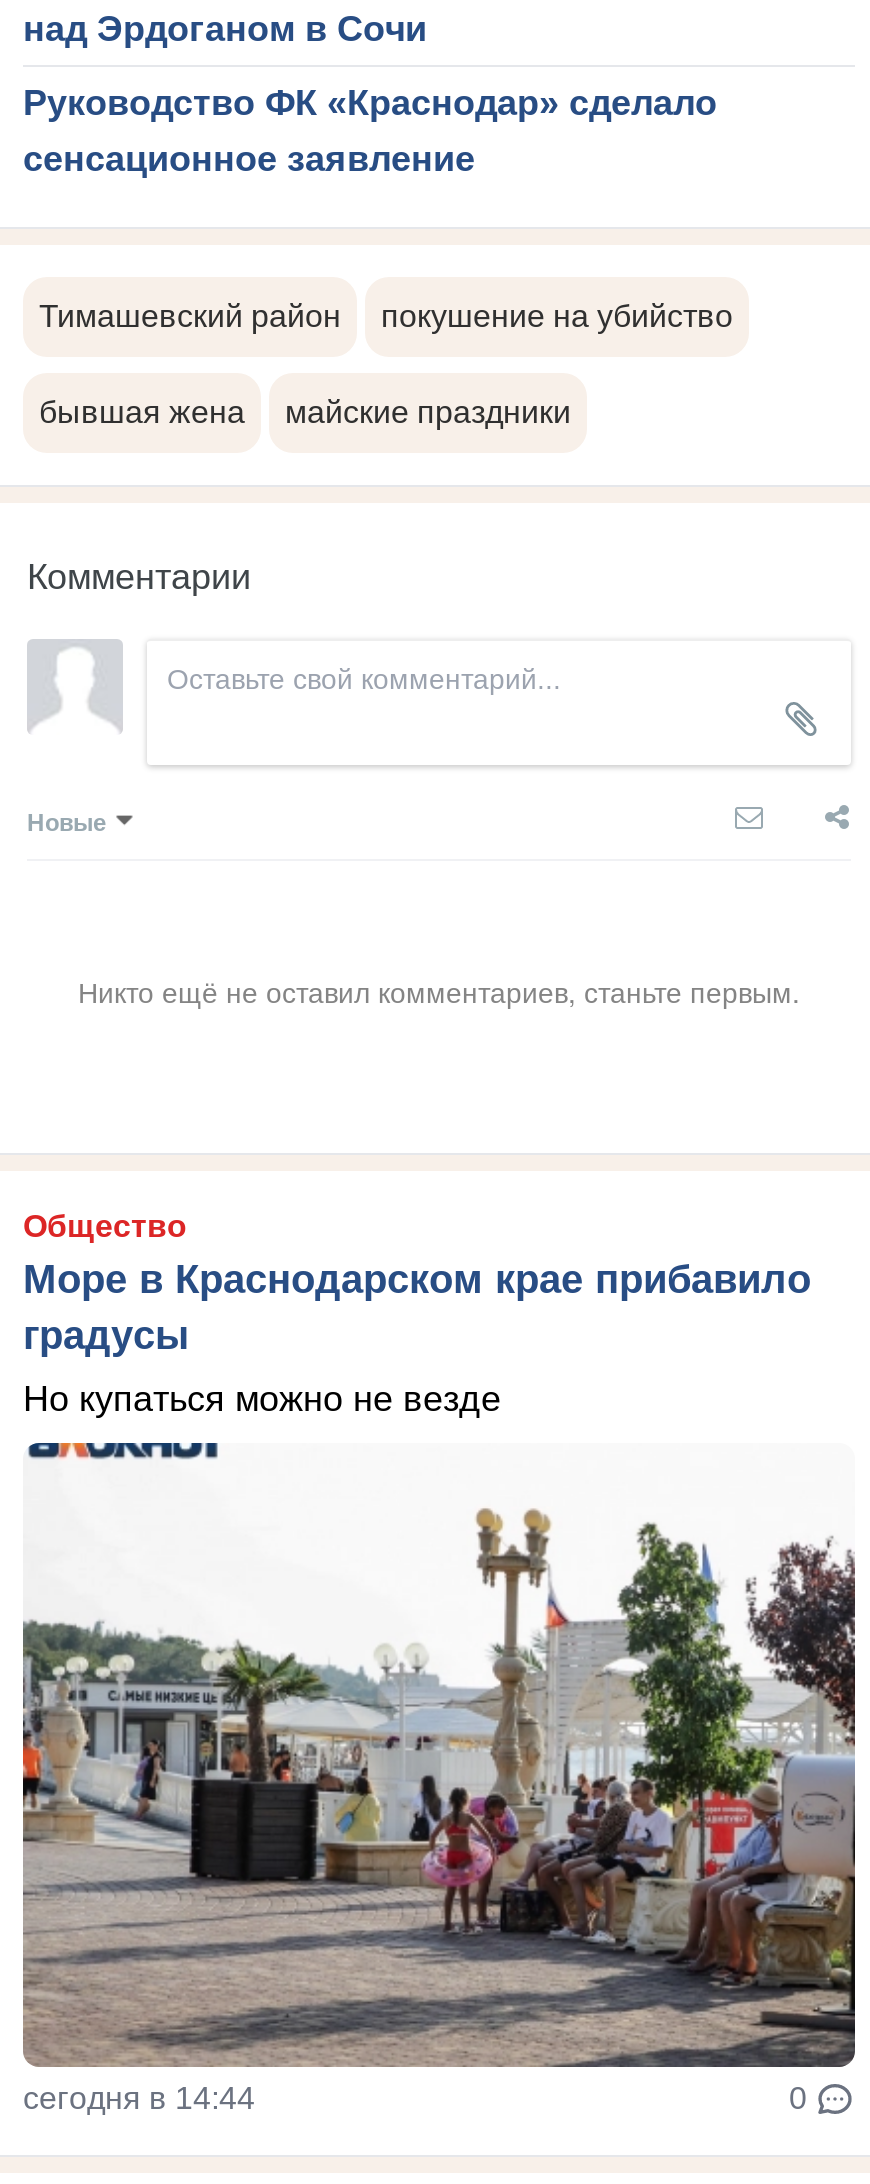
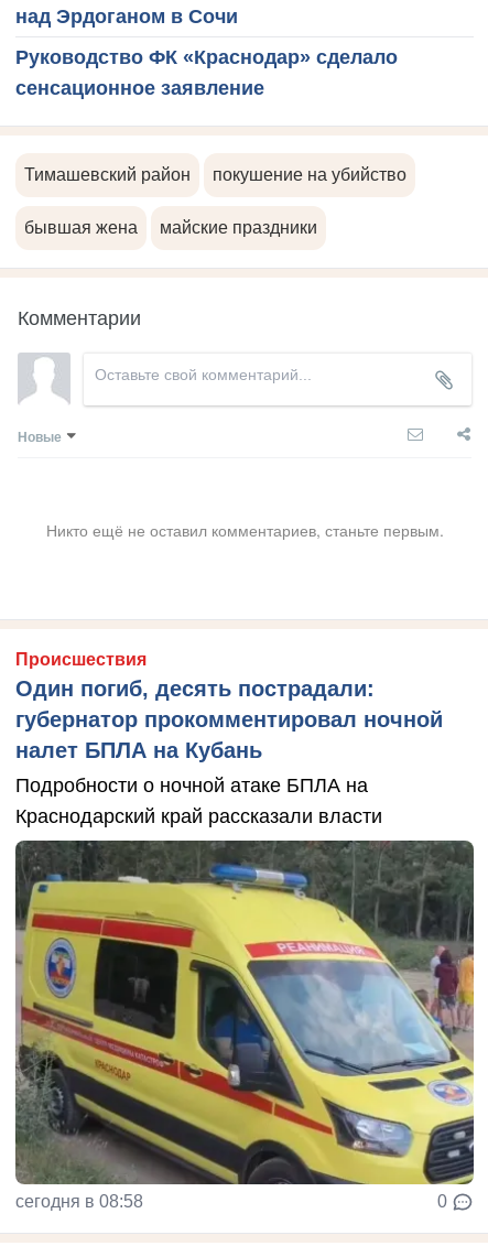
- Общество
- Море в Краснодарском крае прибавило
- градусы
+ Происшествия
+ Один погиб, десять пострадали:
+ губернатор прокомментировал ночной
+ налет БПЛА на Кубань

- Но купаться можно не везде
+ Подробности о ночной атаке БПЛА на
+ Краснодарский край рассказали власти

- [image]
- сегодня в 14:44
+ [image]
+ сегодня в 08:58
